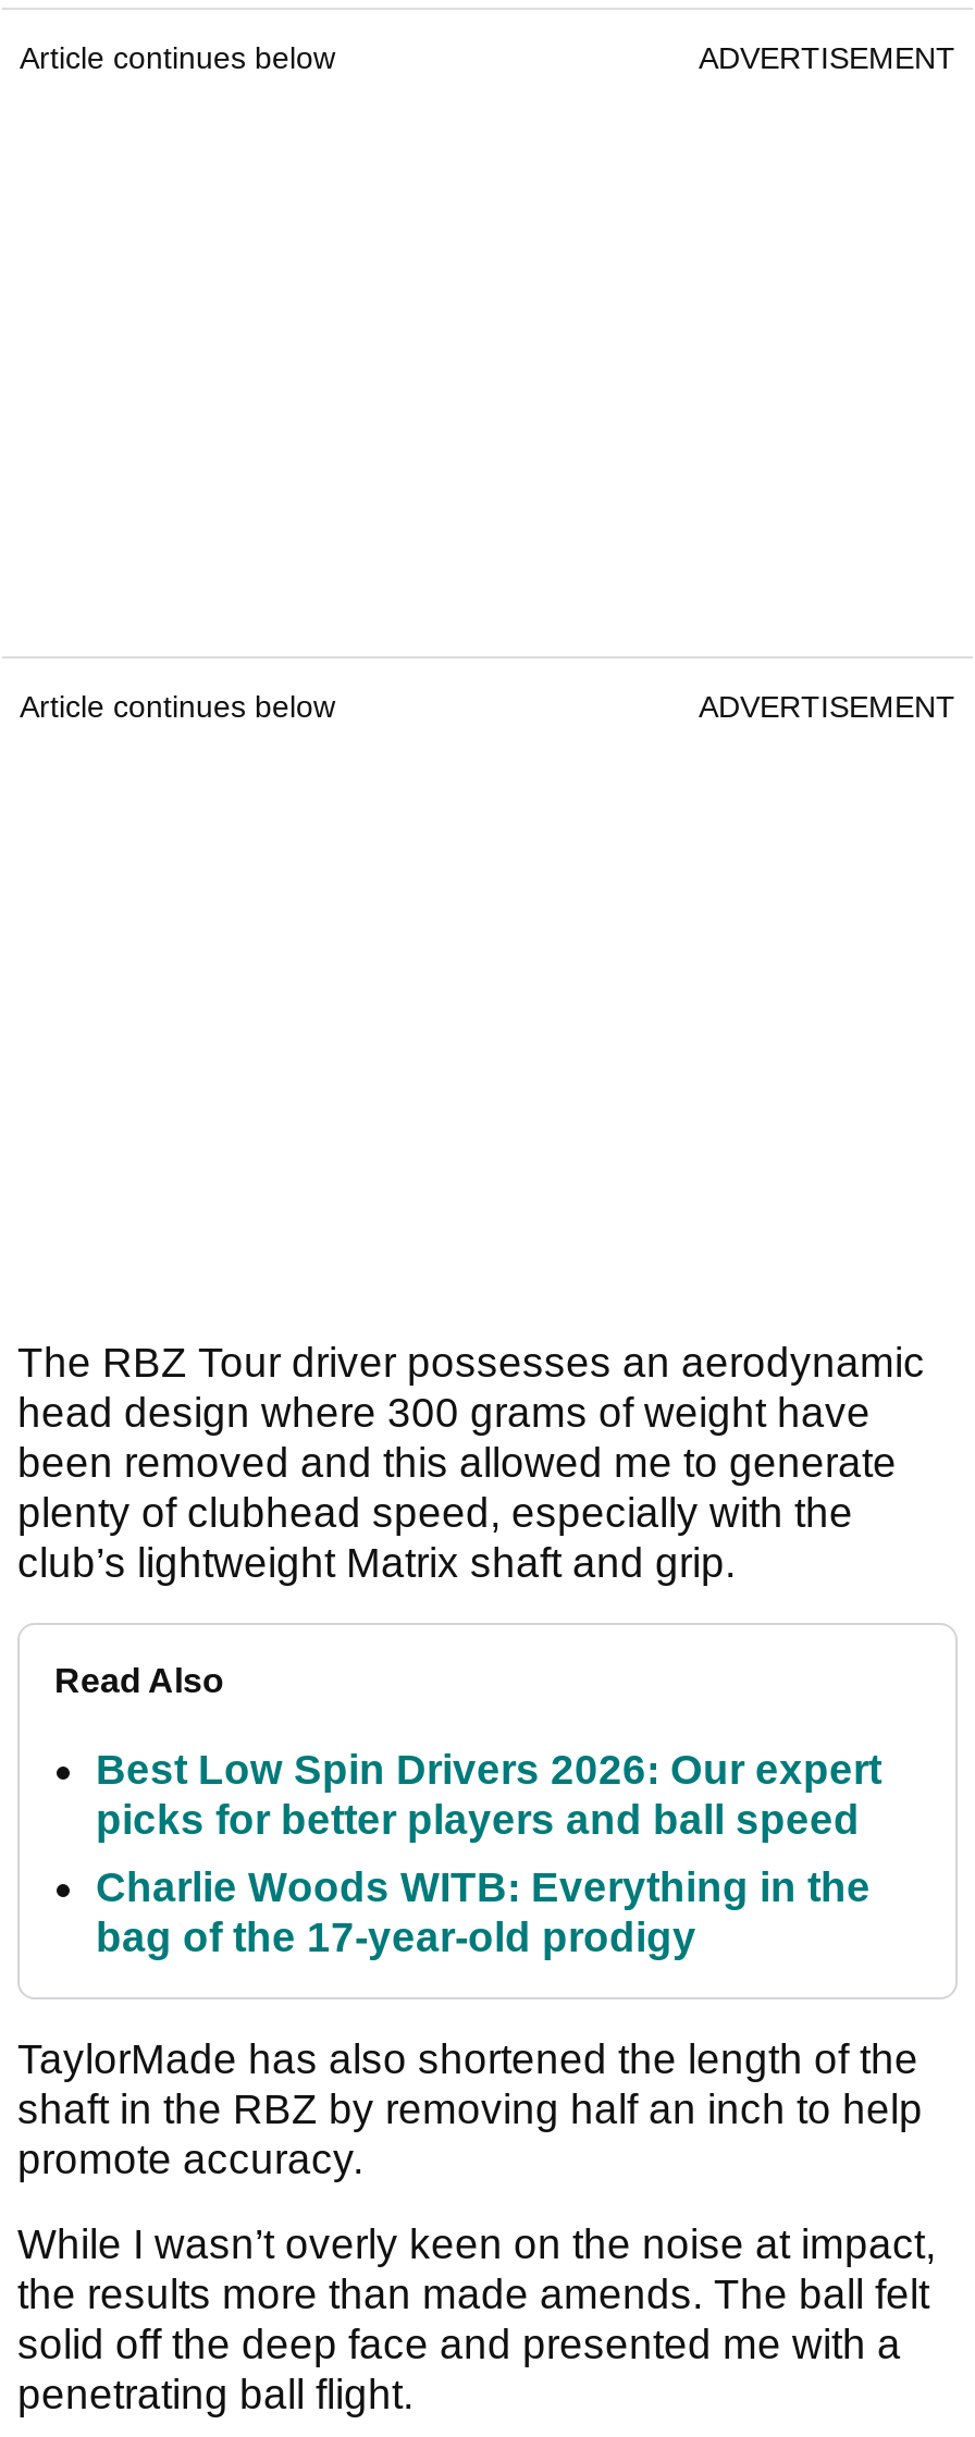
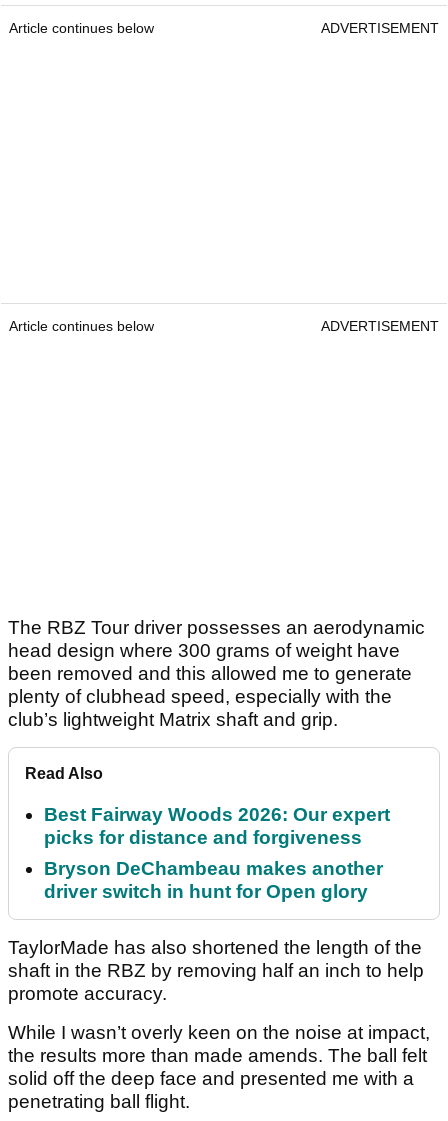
- Best Low Spin Drivers 2026: Our expert
- picks for better players and ball speed
+ Best Fairway Woods 2026: Our expert
+ picks for distance and forgiveness

- Charlie Woods WITB: Everything in the
- bag of the 17-year-old prodigy
+ Bryson DeChambeau makes another
+ driver switch in hunt for Open glory
